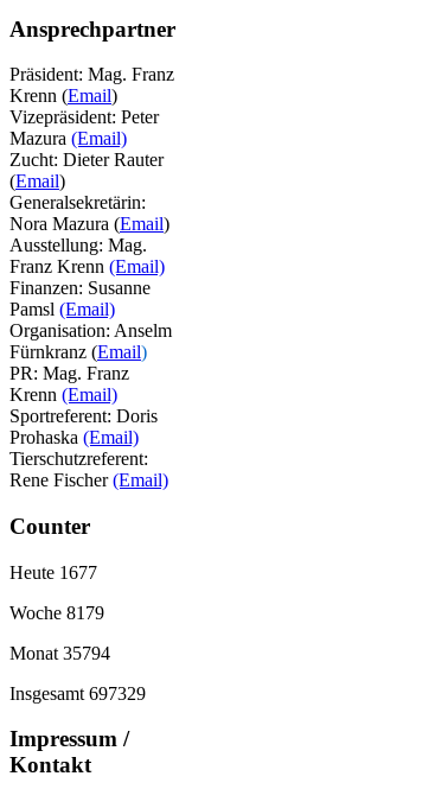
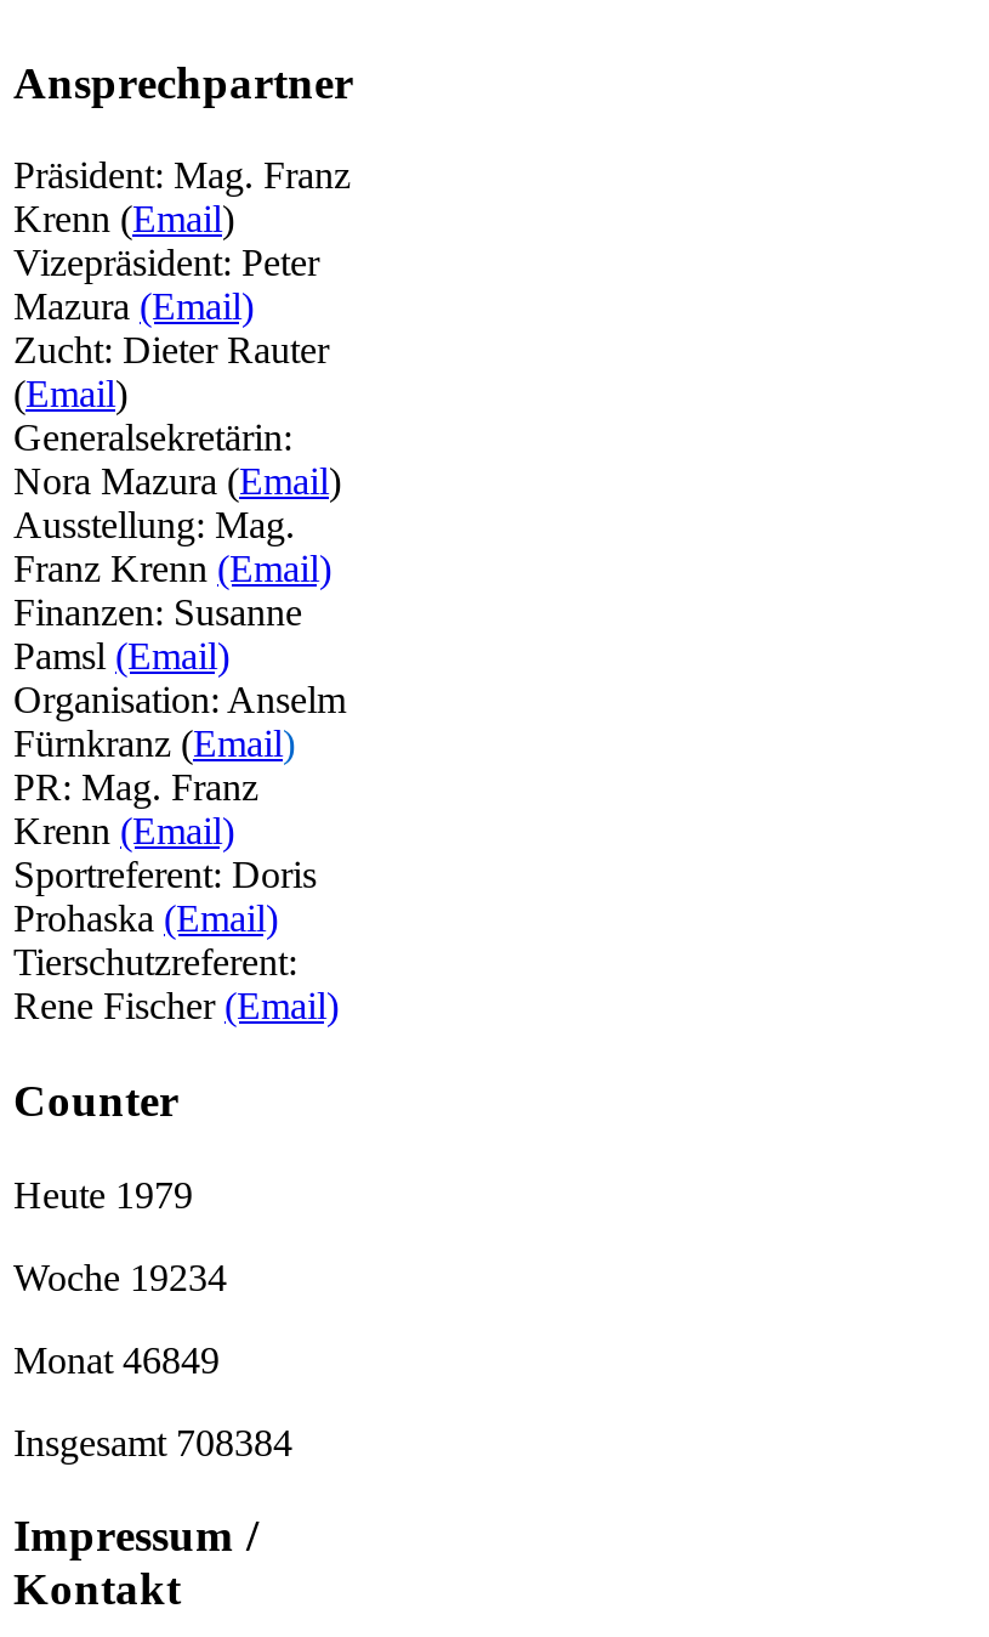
- Heute 1677
+ Heute 1979

- Woche 8179
+ Woche 19234

- Monat 35794
+ Monat 46849

- Insgesamt 697329
+ Insgesamt 708384
